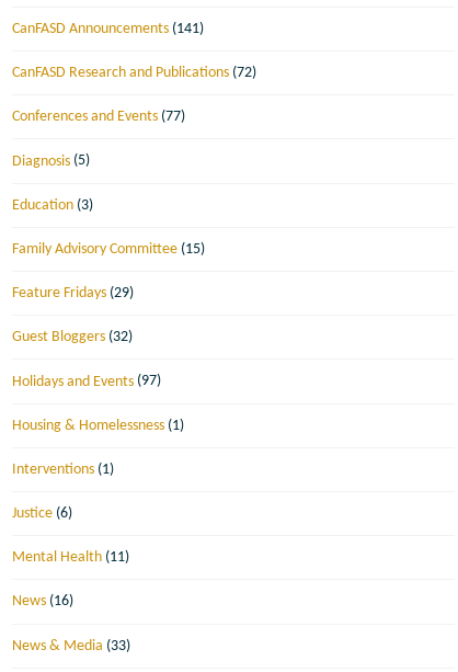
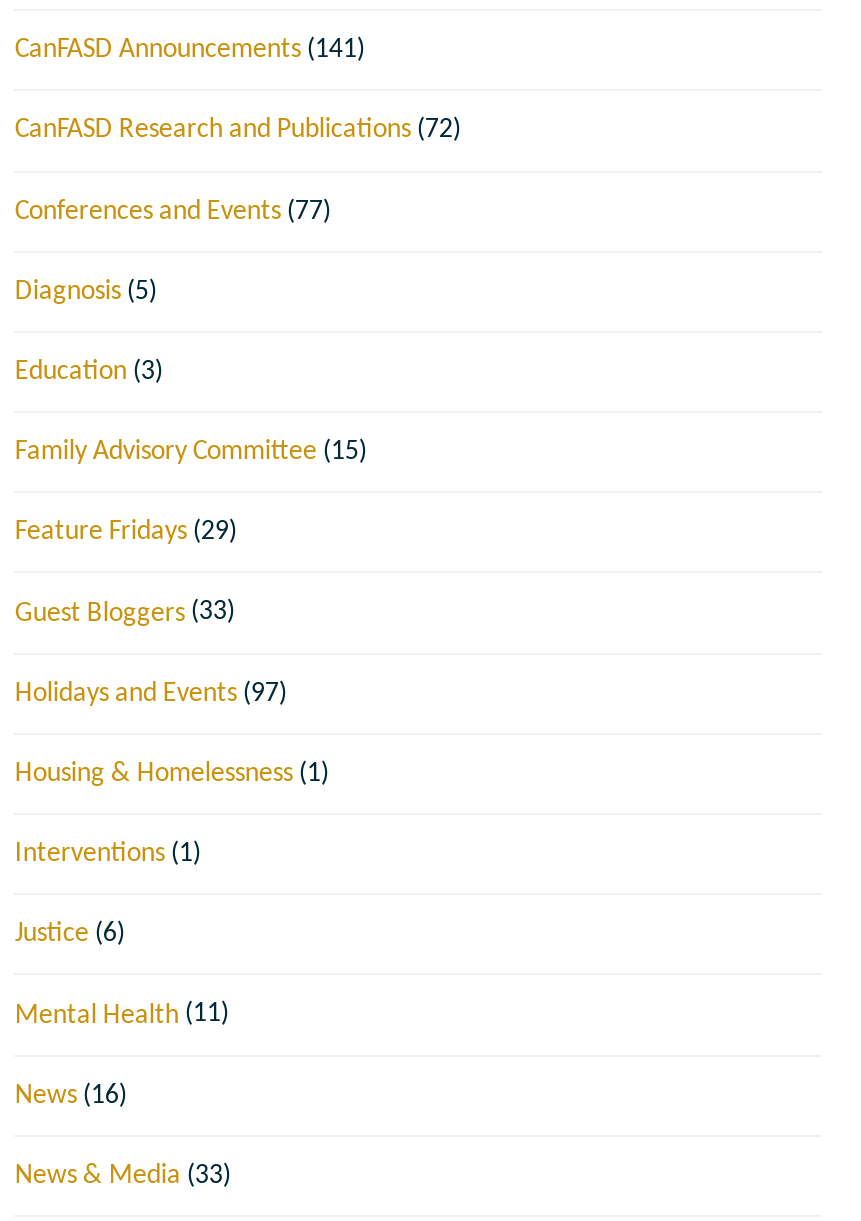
- Guest Bloggers (32)
+ Guest Bloggers (33)
